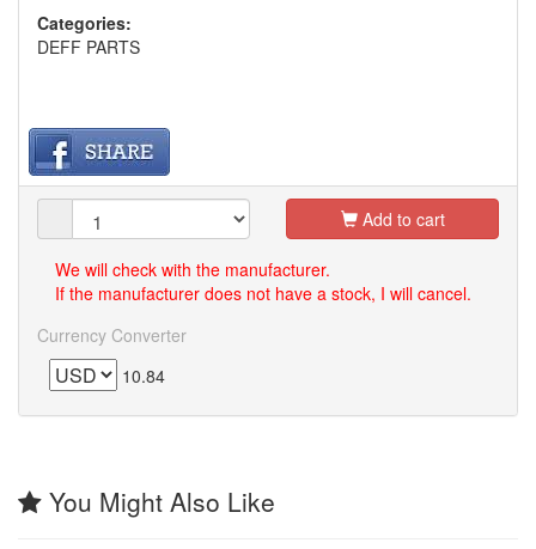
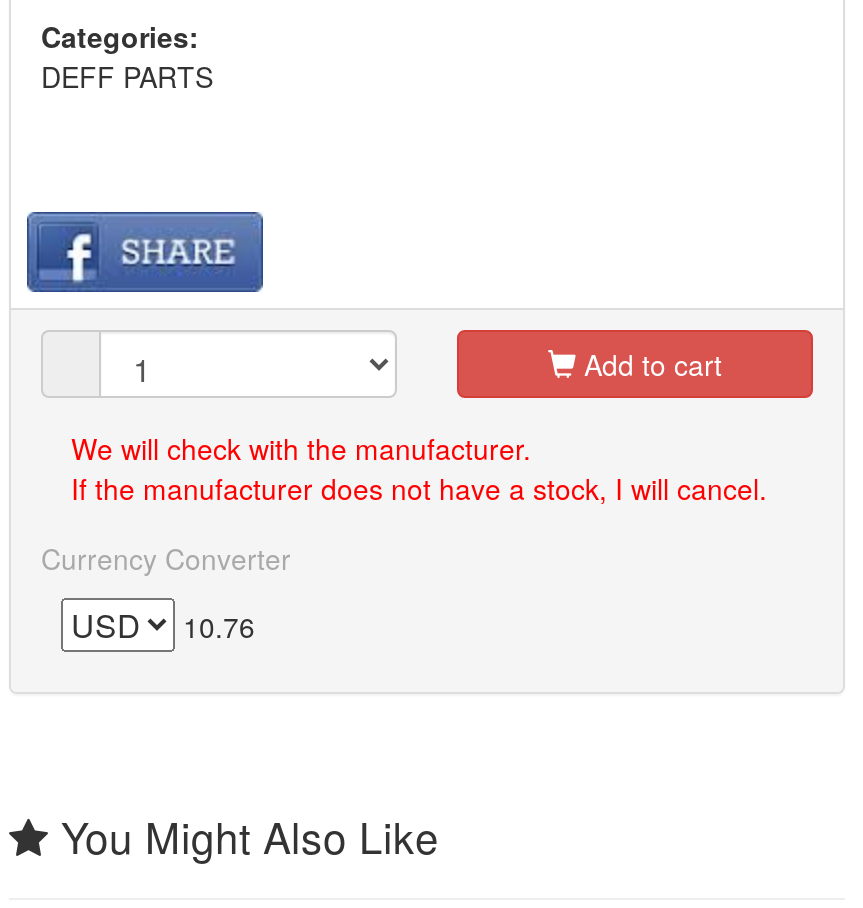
- 10.84
+ 10.76
